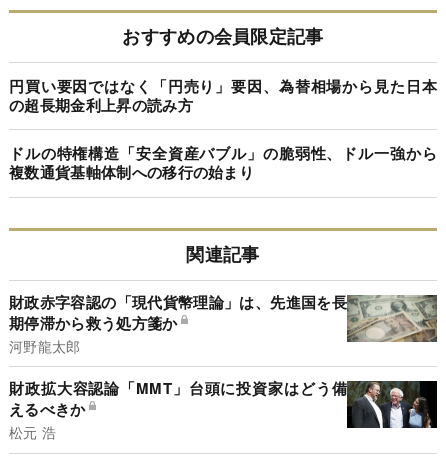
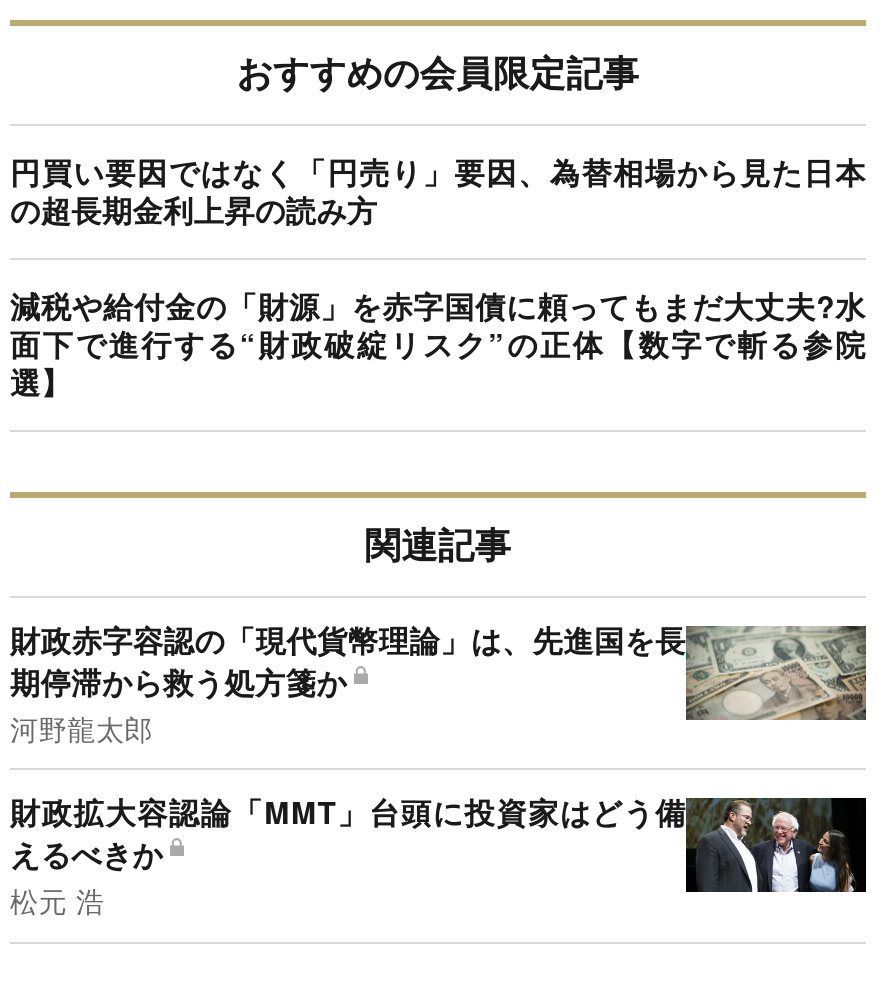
- ドルの特権構造「安全資産バブル」の脆弱性、ドル一強から
- 複数通貨基軸体制への移行の始まり
+ 減税や給付金の「財源」を赤字国債に頼ってもまだ大丈夫?水
+ 面下で進行する“財政破綻リスク”の正体【数字で斬る参院
+ 選】
